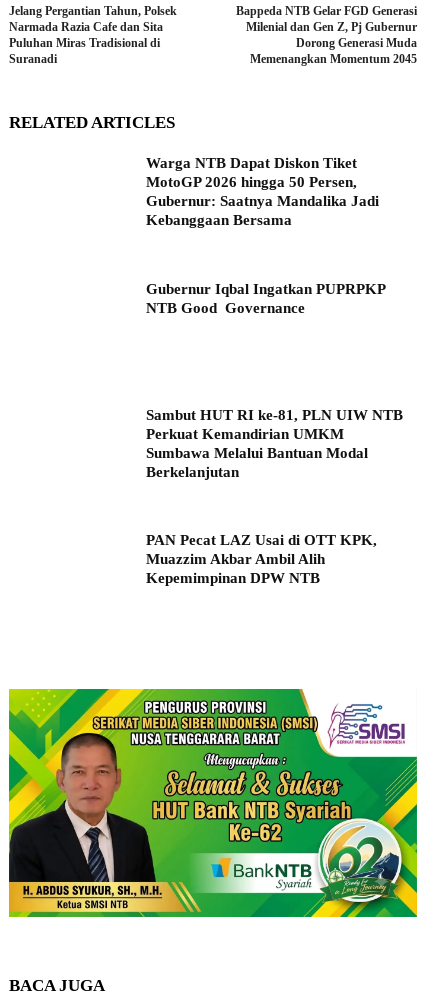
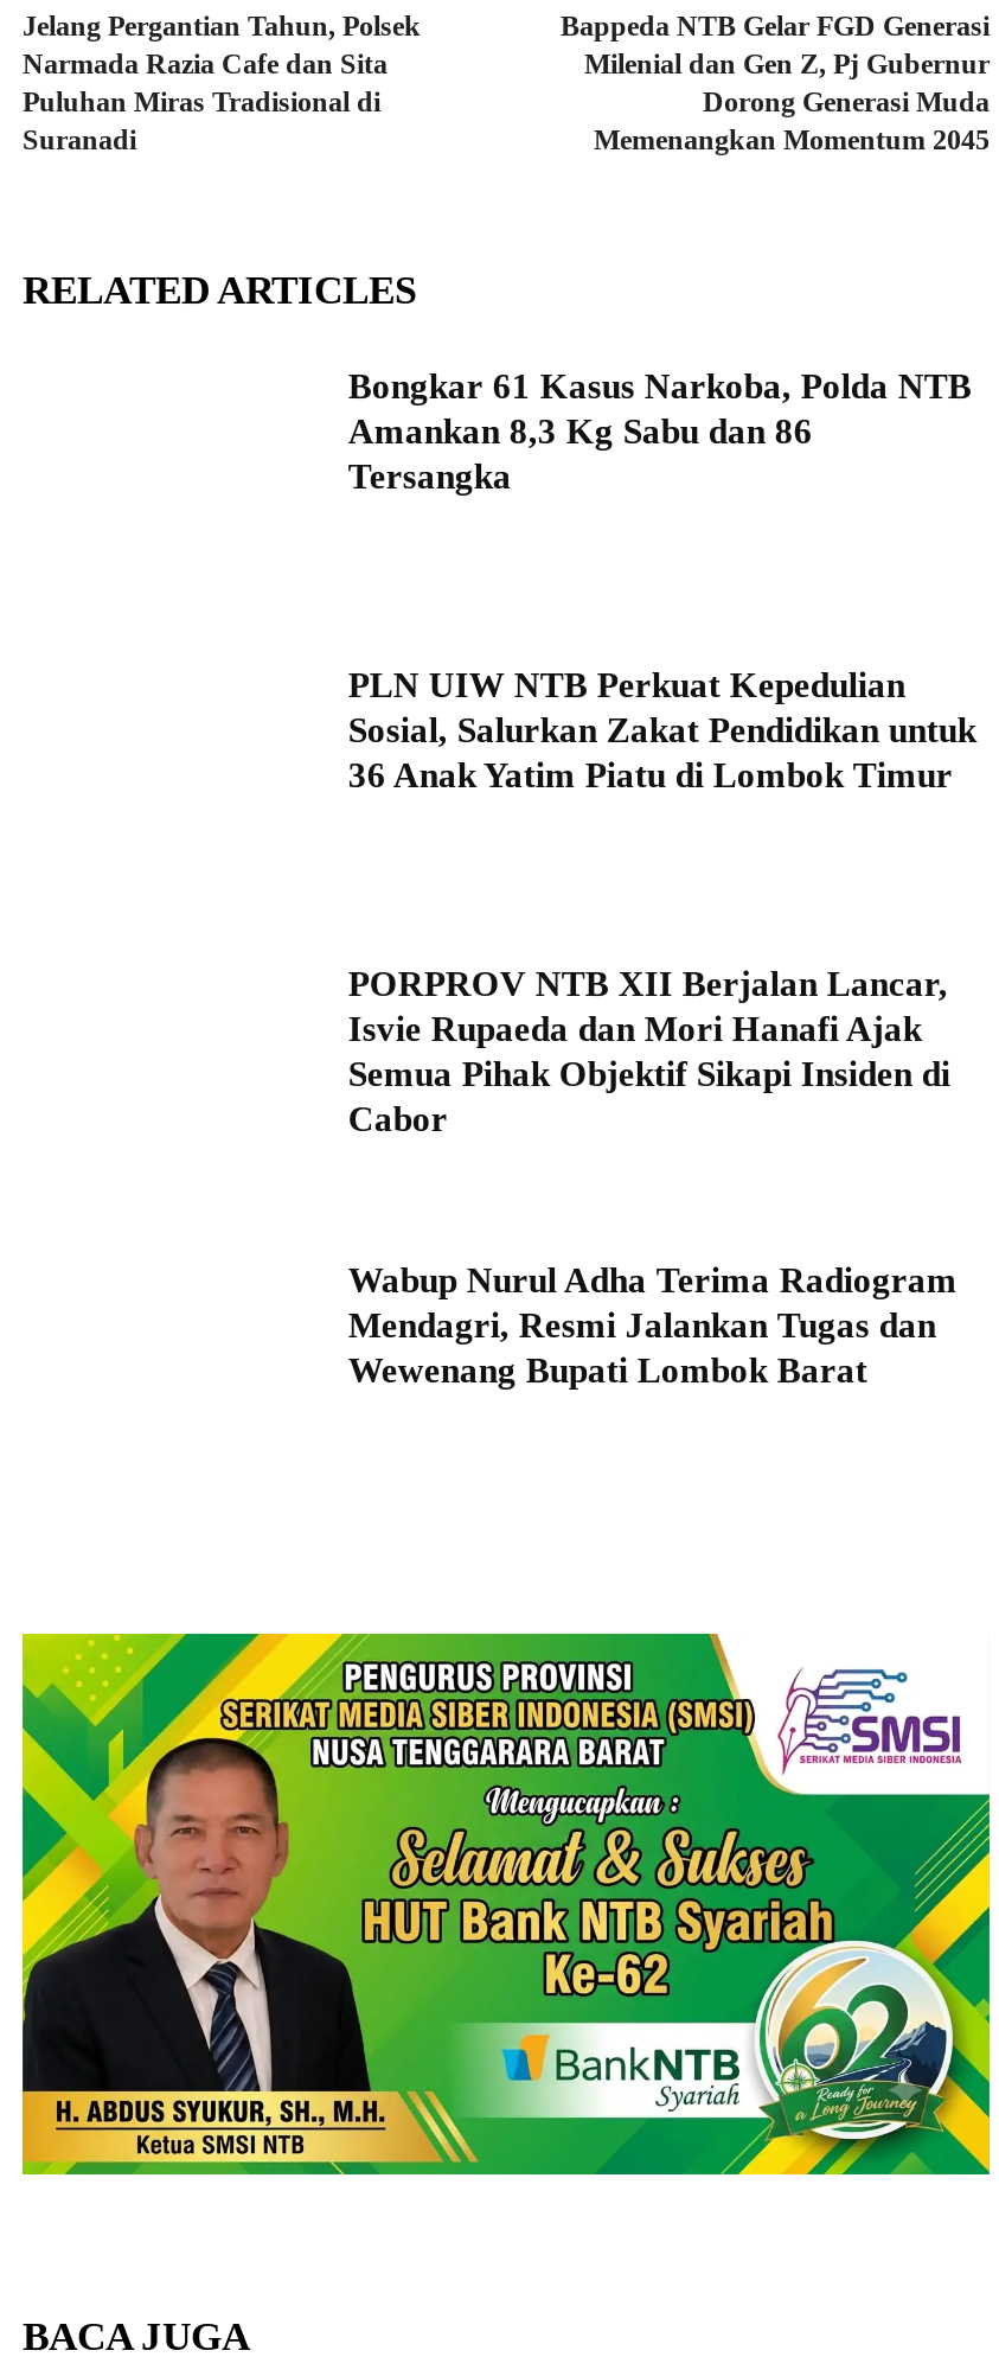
- Warga NTB Dapat Diskon Tiket
- MotoGP 2026 hingga 50 Persen,
- Gubernur: Saatnya Mandalika Jadi
- Kebanggaan Bersama
+ Bongkar 61 Kasus Narkoba, Polda NTB
+ Amankan 8,3 Kg Sabu dan 86
+ Tersangka

- Gubernur Iqbal Ingatkan PUPRPKP
- NTB Good Governance
+ PLN UIW NTB Perkuat Kepedulian
+ Sosial, Salurkan Zakat Pendidikan untuk
+ 36 Anak Yatim Piatu di Lombok Timur

- Sambut HUT RI ke-81, PLN UIW NTB
- Perkuat Kemandirian UMKM
- Sumbawa Melalui Bantuan Modal
- Berkelanjutan
+ PORPROV NTB XII Berjalan Lancar,
+ Isvie Rupaeda dan Mori Hanafi Ajak
+ Semua Pihak Objektif Sikapi Insiden di
+ Cabor

- PAN Pecat LAZ Usai di OTT KPK,
- Muazzim Akbar Ambil Alih
- Kepemimpinan DPW NTB
+ Wabup Nurul Adha Terima Radiogram
+ Mendagri, Resmi Jalankan Tugas dan
+ Wewenang Bupati Lombok Barat
